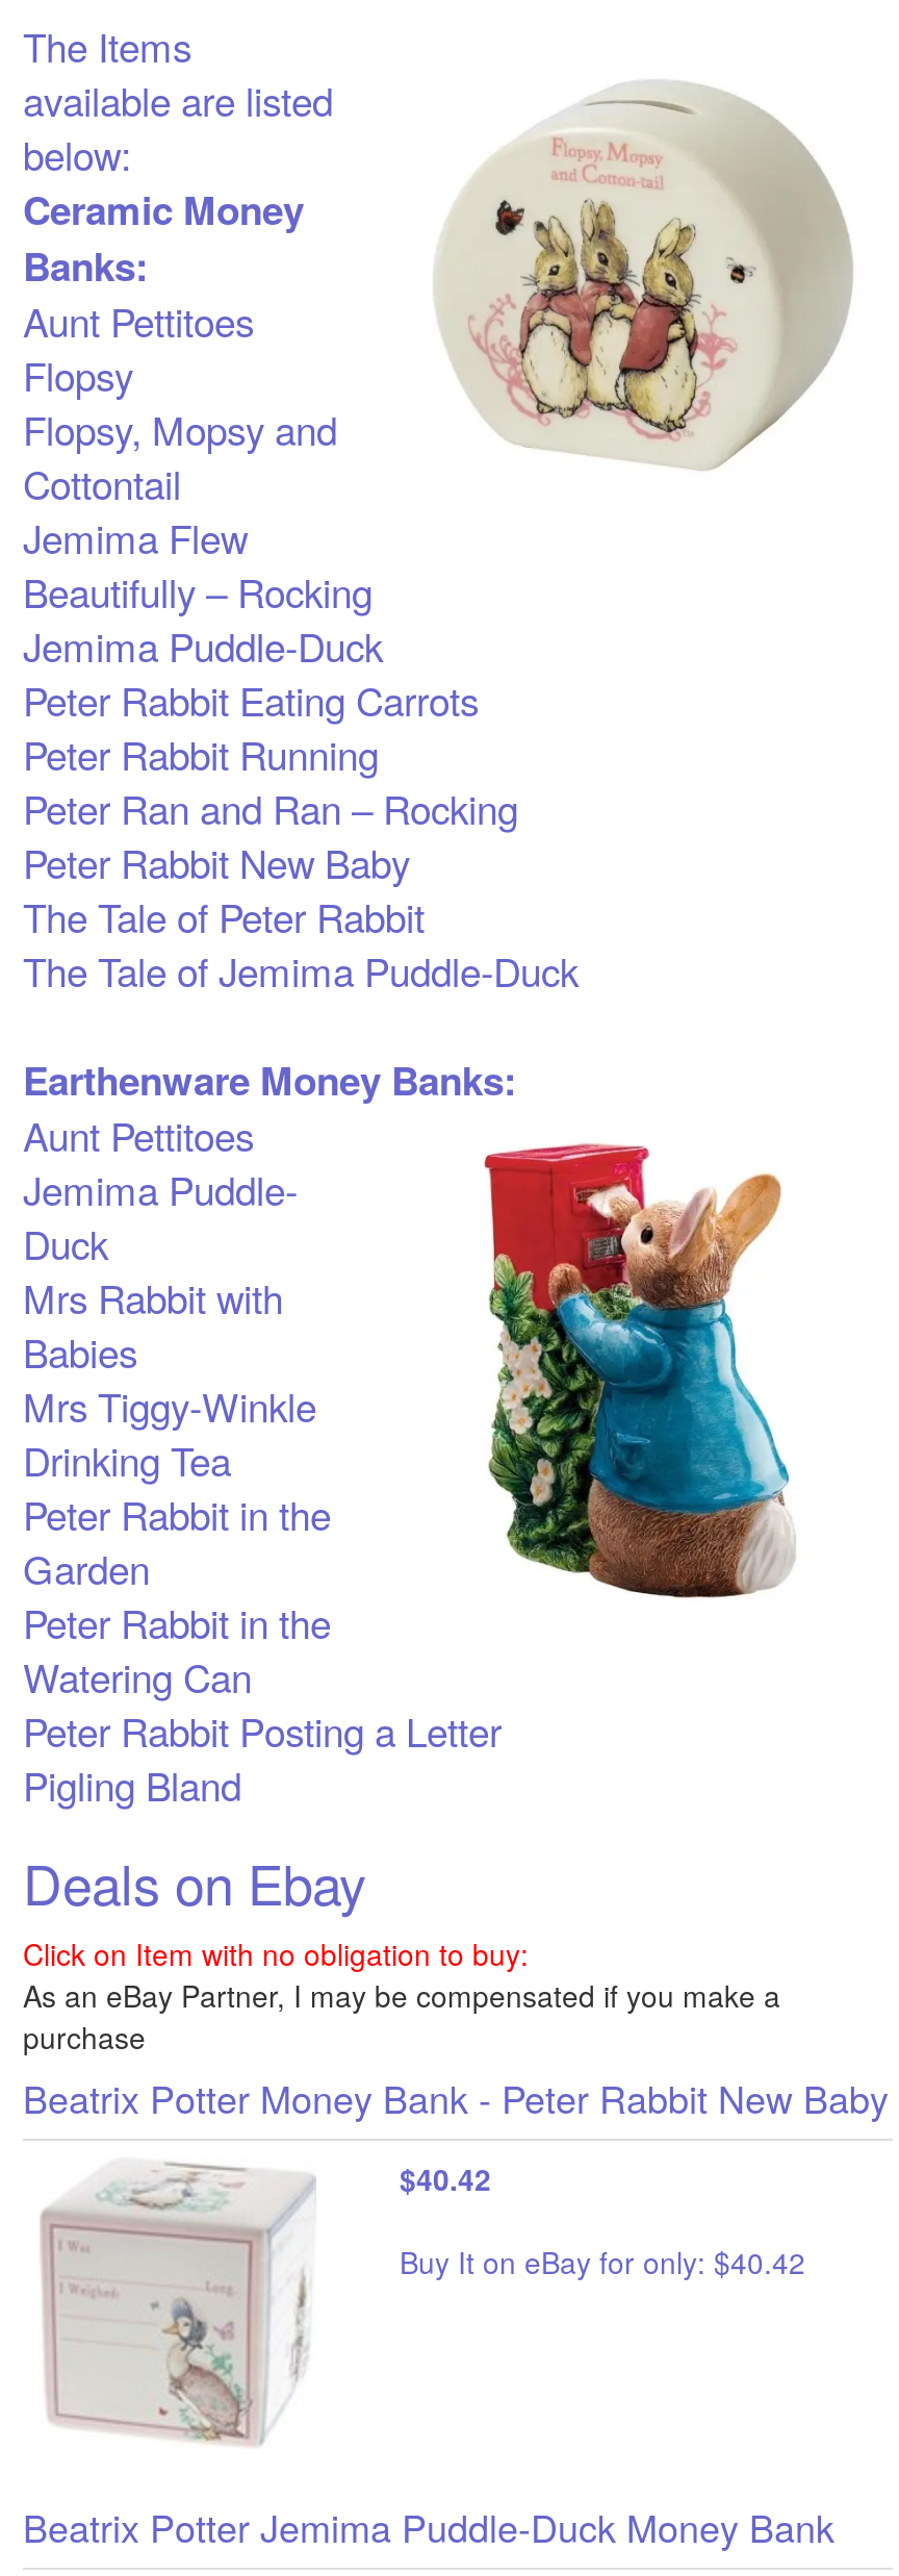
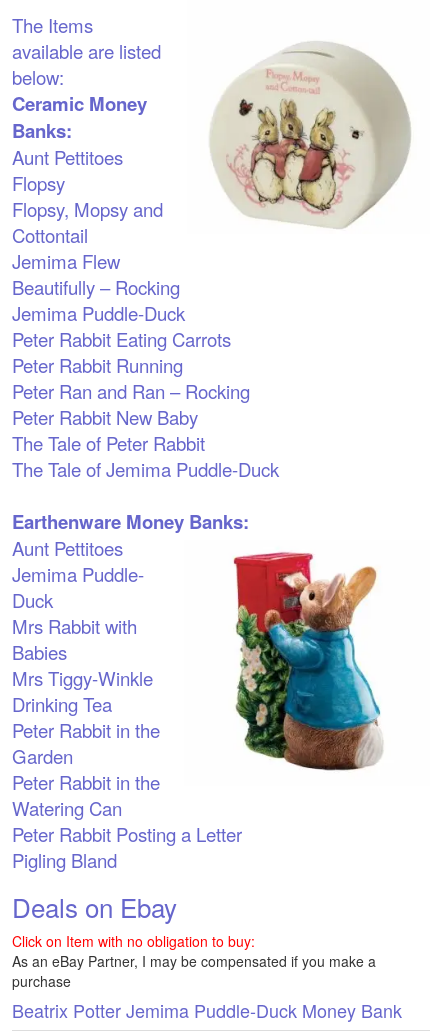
- [image]
- Beatrix Potter Money Bank - Peter Rabbit New Baby
- $40.42
- Buy It on eBay for only: $40.42
